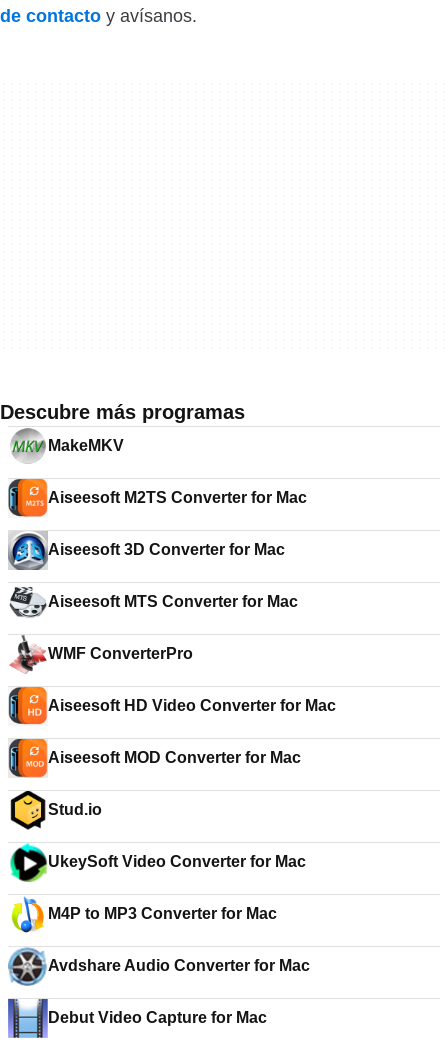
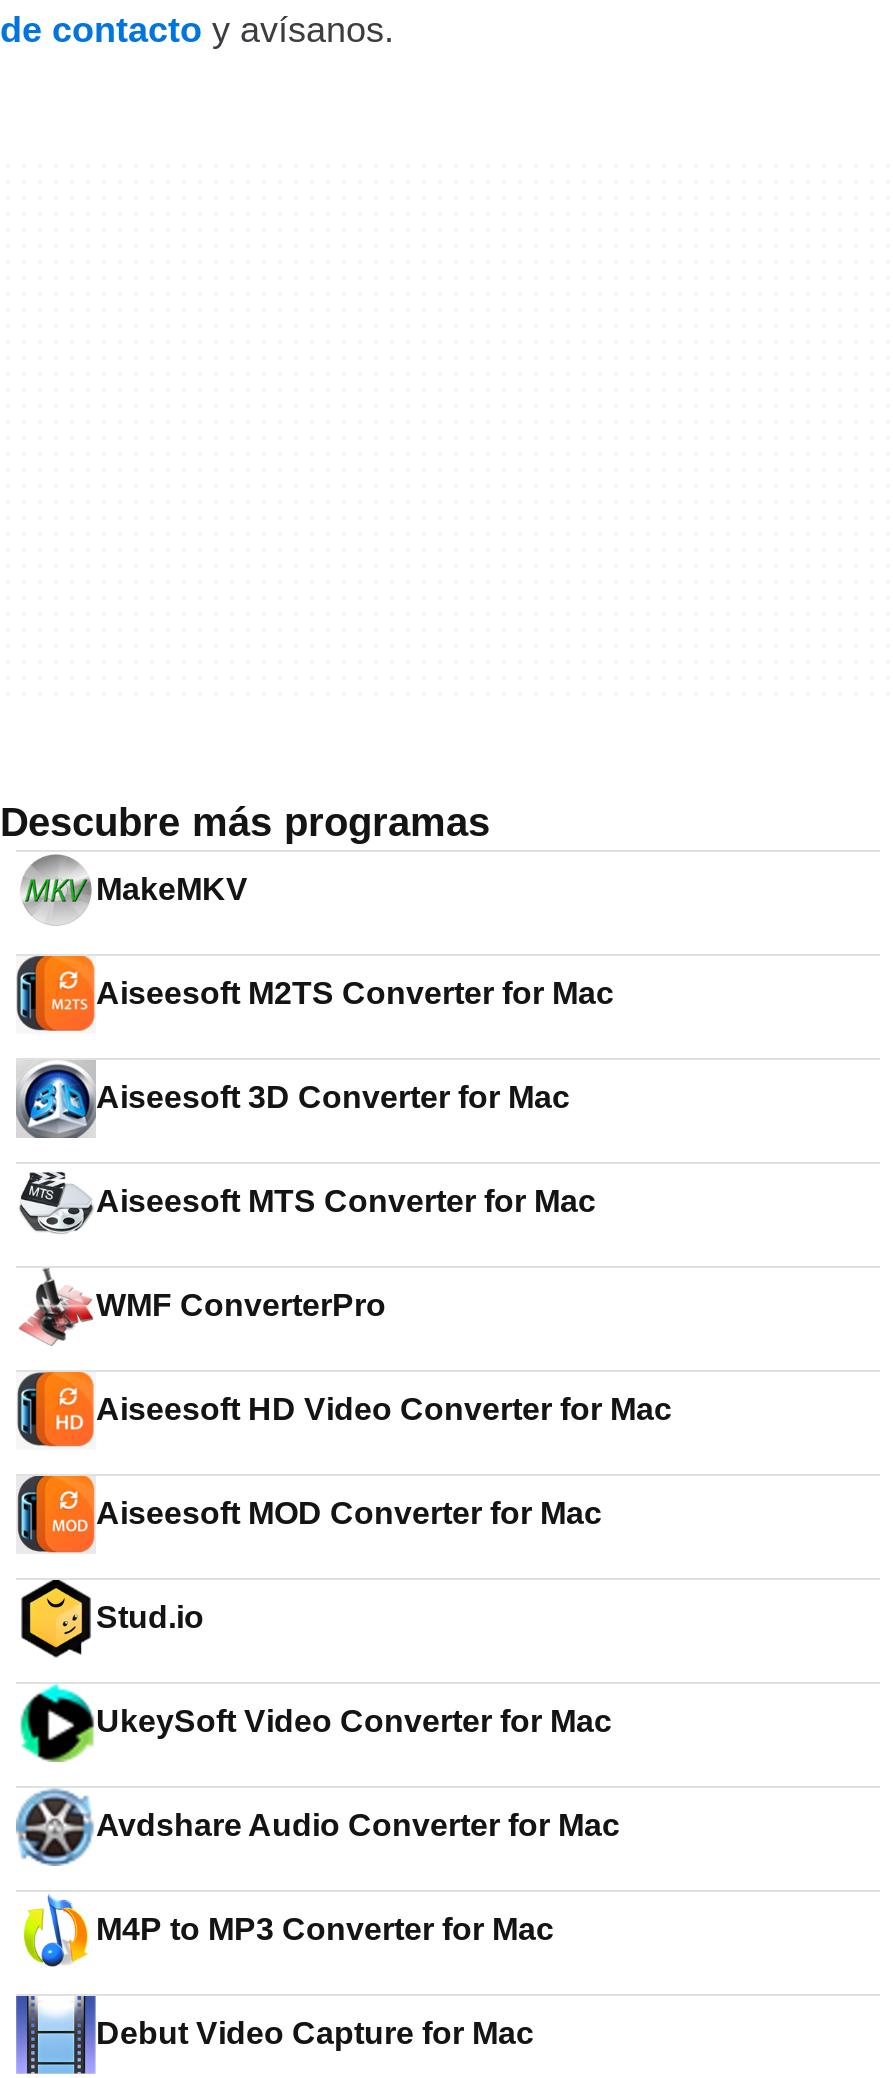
moved down: [image] | M4P to MP3 Converter for Mac

moved up: [image] | Avdshare Audio Converter for Mac
